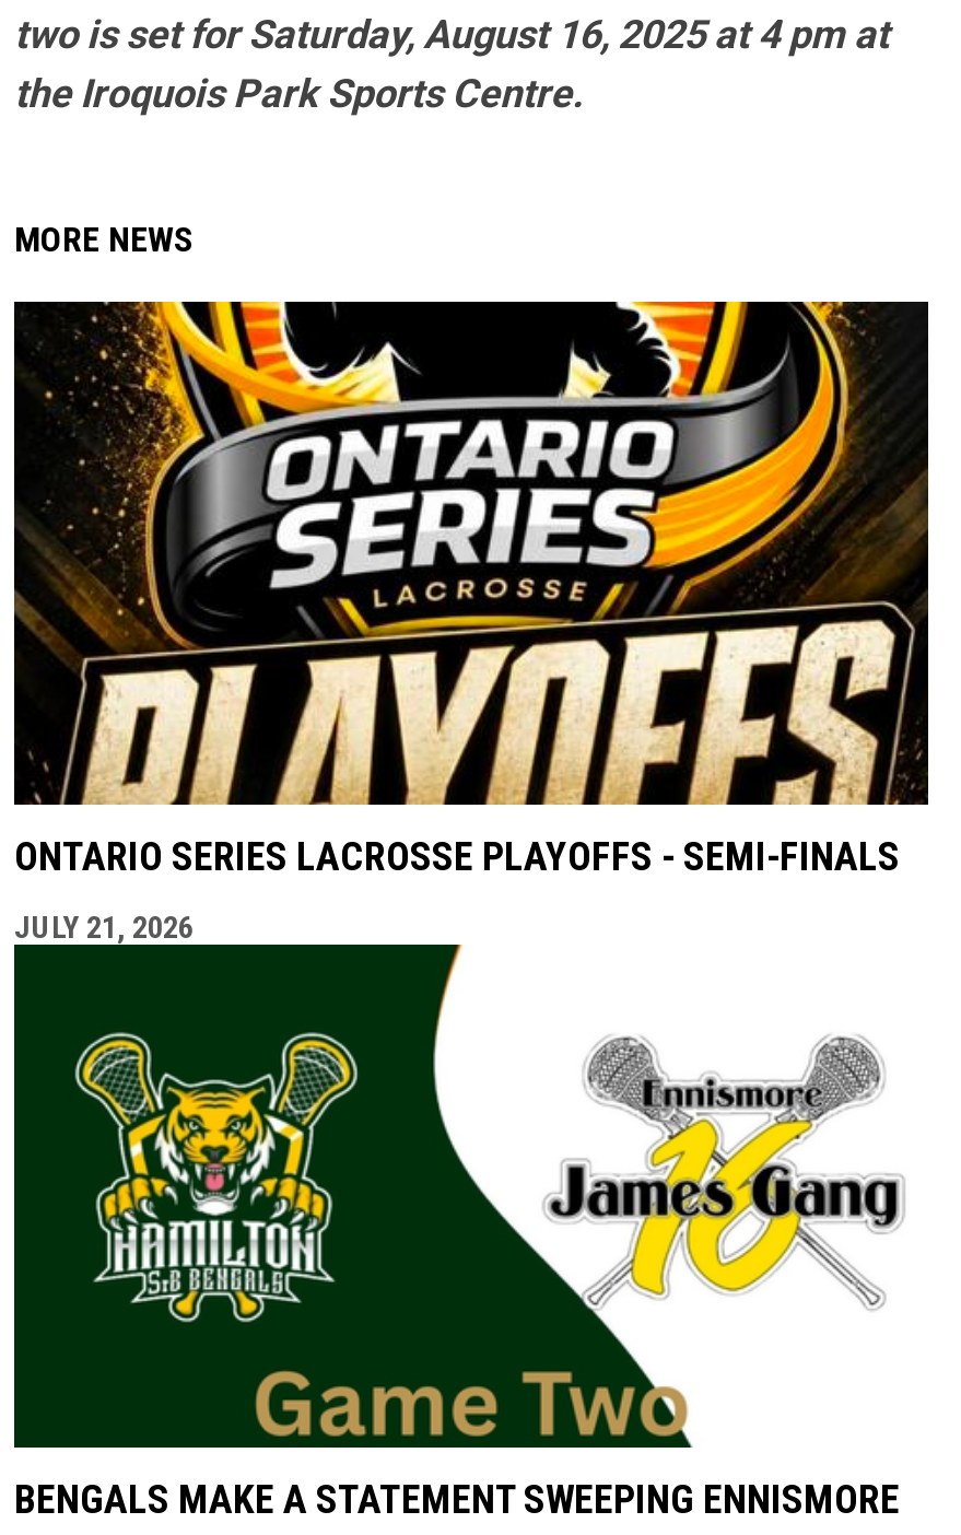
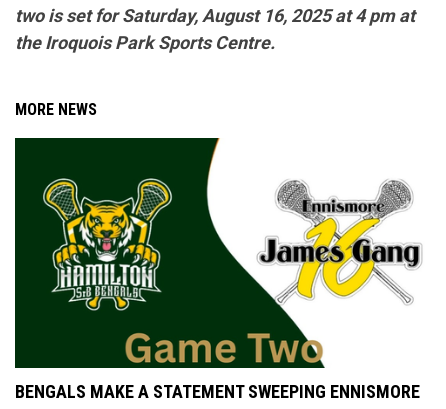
- [image]
- ONTARIO SERIES LACROSSE PLAYOFFS - SEMI-FINALS
- JULY 21, 2026
